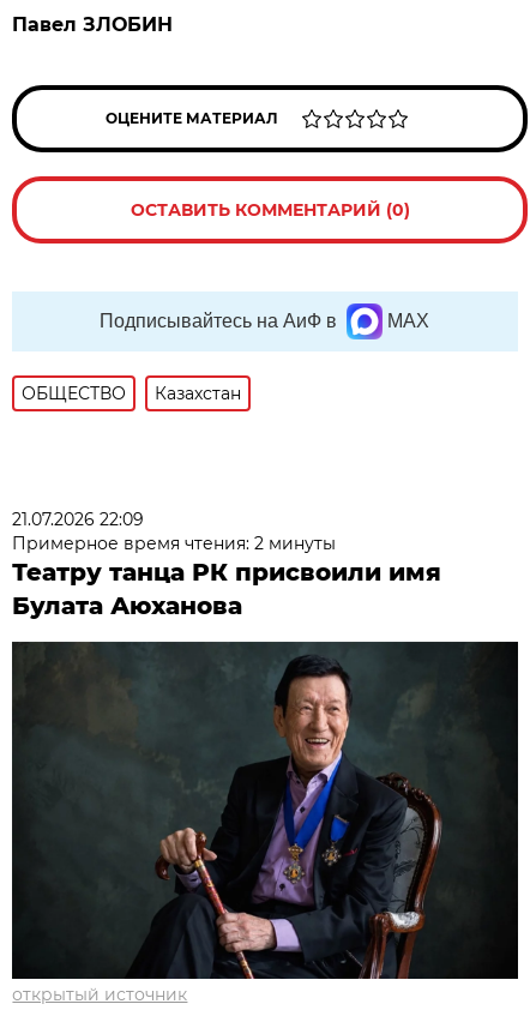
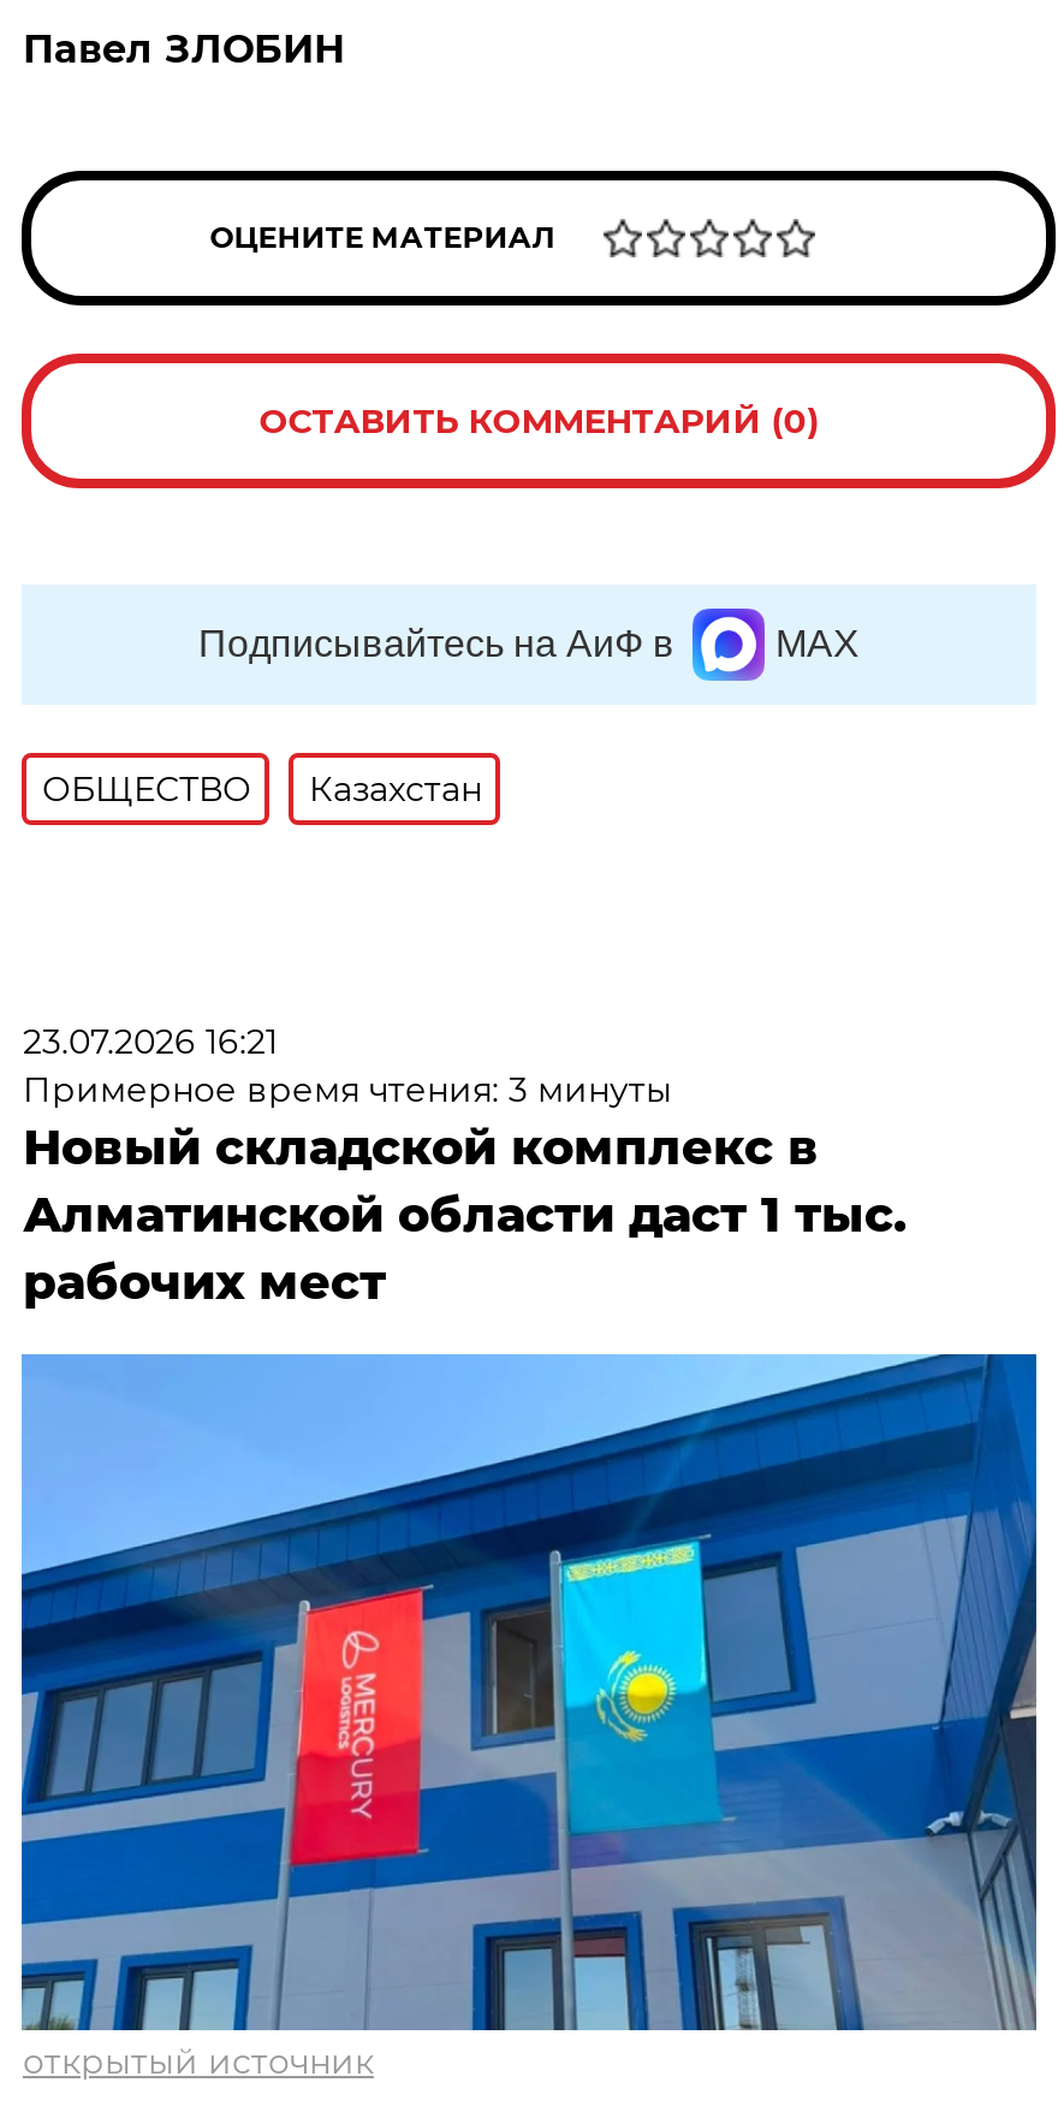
- 21.07.2026 22:09
- Примерное время чтения: 2 минуты
- Театру танца РК присвоили имя
- Булата Аюханова
+ 23.07.2026 16:21
+ Примерное время чтения: 3 минуты
+ Новый складской комплекс в
+ Алматинской области даст 1 тыс.
+ рабочих мест

- [image]
+ [image]
